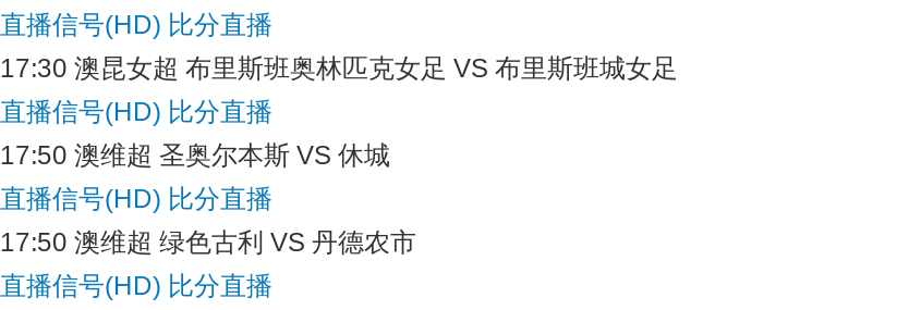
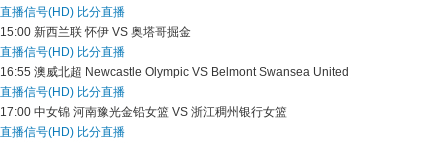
- 17:30 澳昆女超布里斯班奥林匹克女足 VS 布里斯班城女足
+ 15:00 新西兰联怀伊 VS 奥塔哥掘金

- 17:50 澳维超圣奥尔本斯 VS 休城
+ 16:55 澳威北超Newcastle Olympic VS Belmont Swansea United

- 17:50 澳维超绿色古利 VS 丹德农市
+ 17:00 中女锦河南豫光金铅女篮 VS 浙江稠州银行女篮
